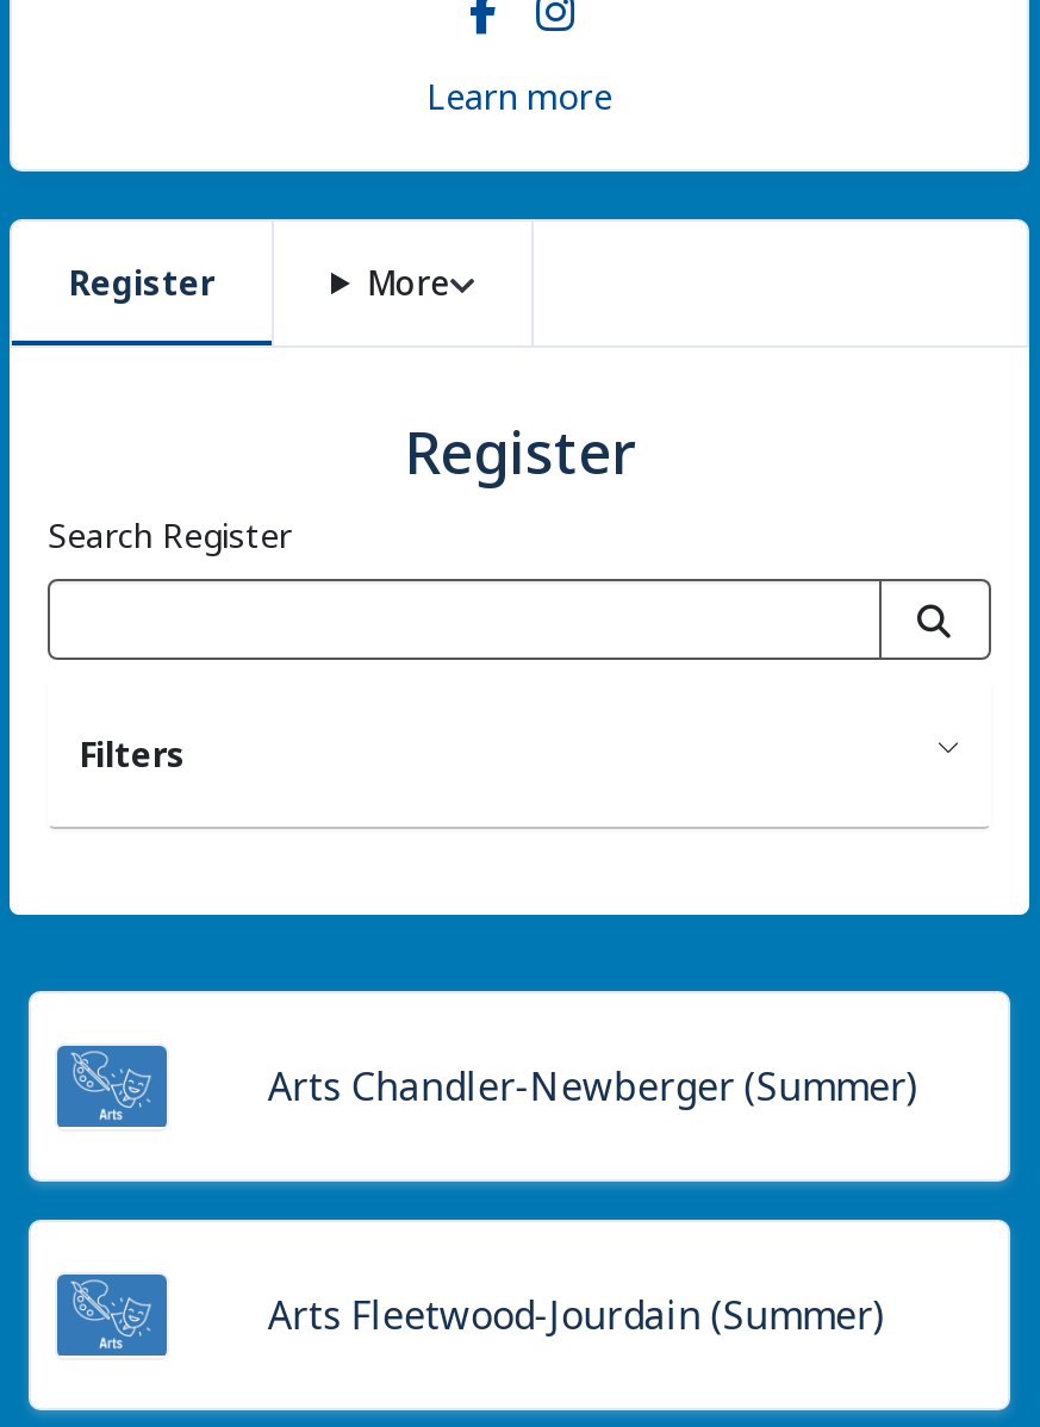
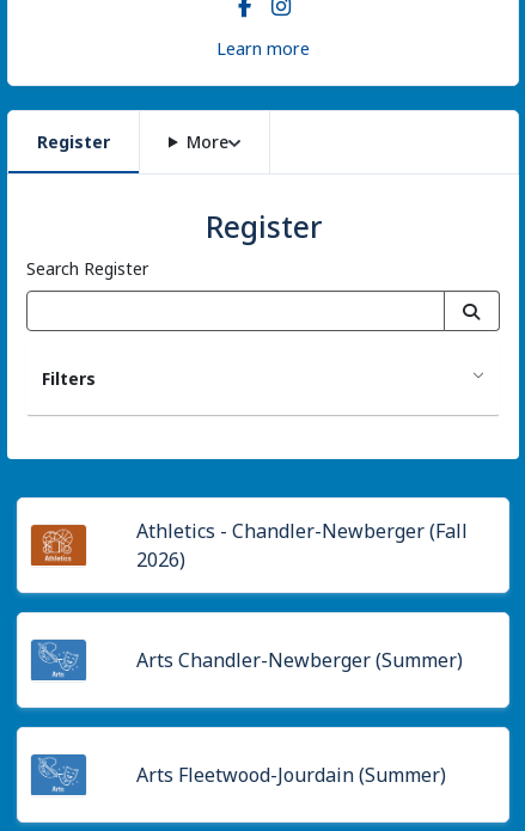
+ [image]

+ Athletics - Chandler-Newberger (Fall
+ 2026)
